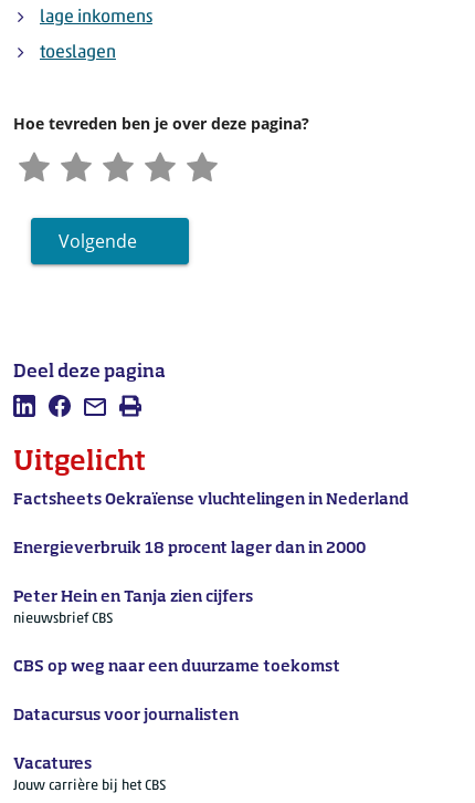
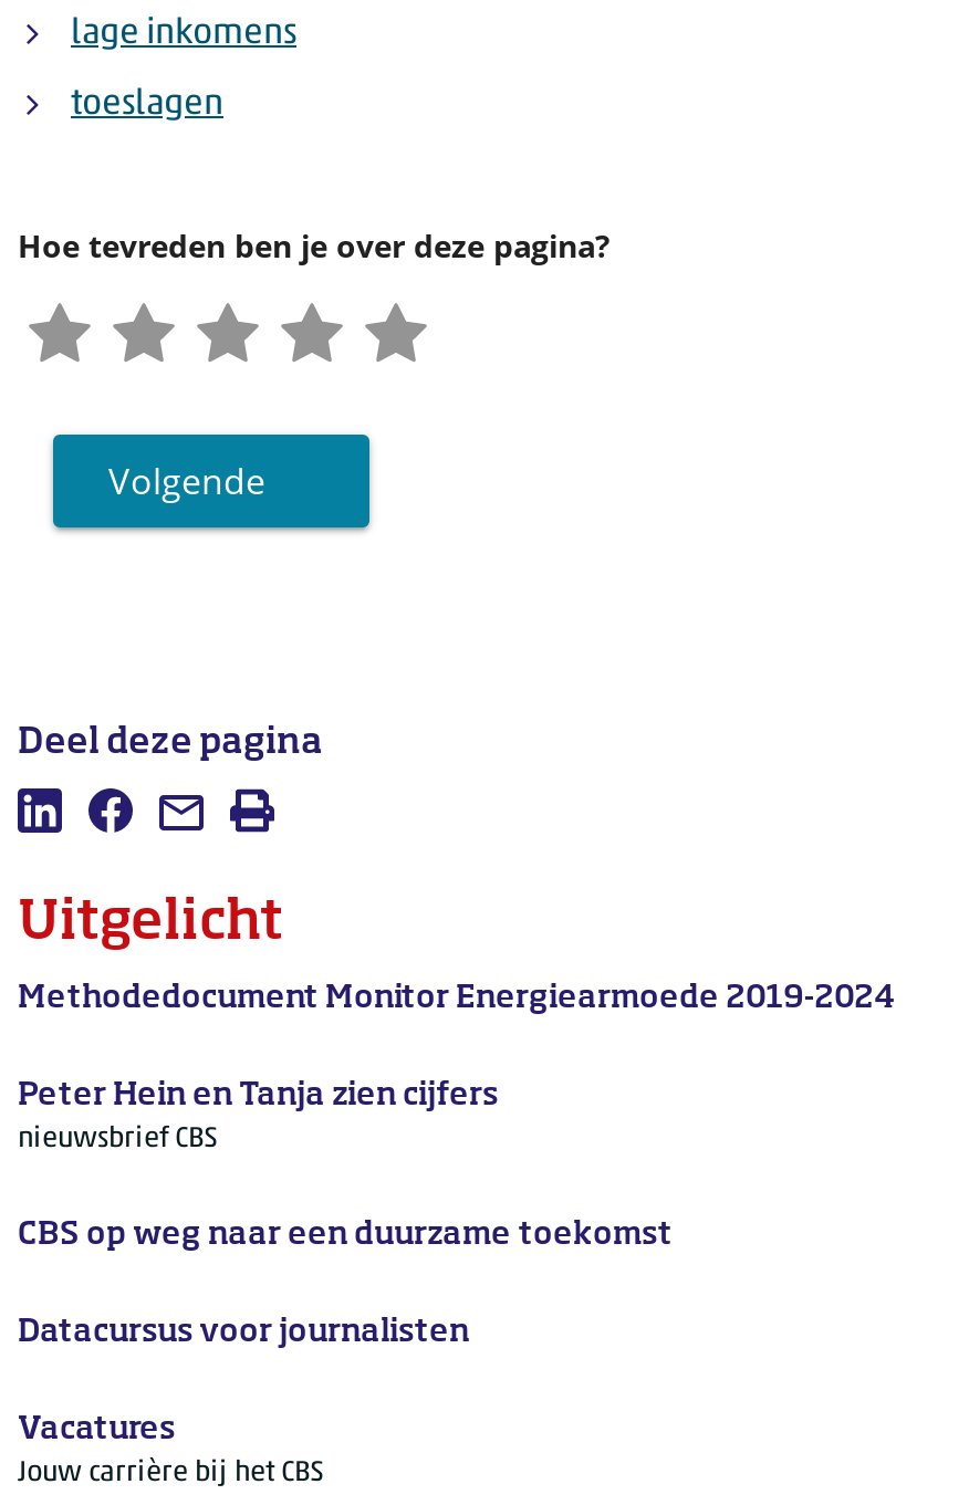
- Factsheets Oekraïense vluchtelingen in Nederland
- Energieverbruik 18 procent lager dan in 2000
+ Methodedocument Monitor Energiearmoede 2019-2024
